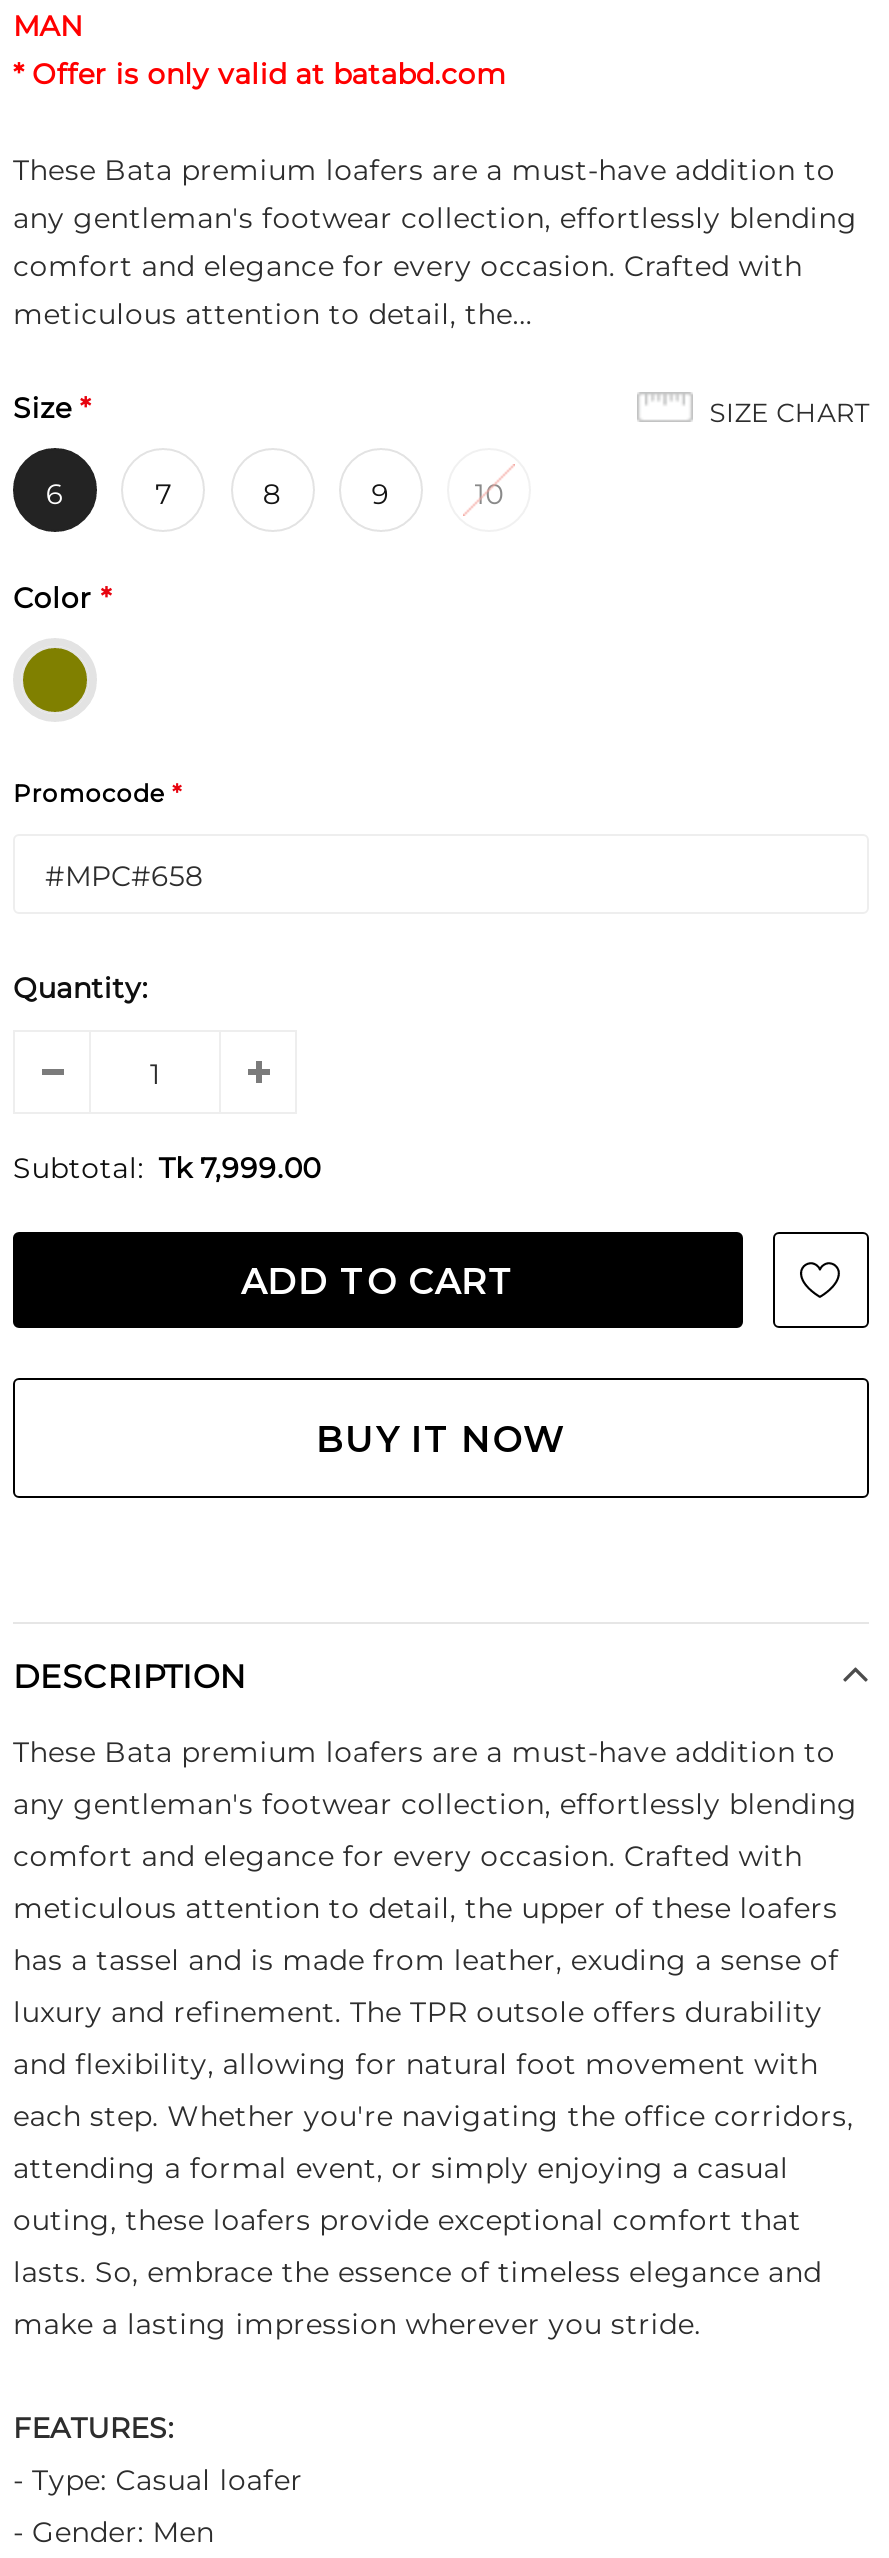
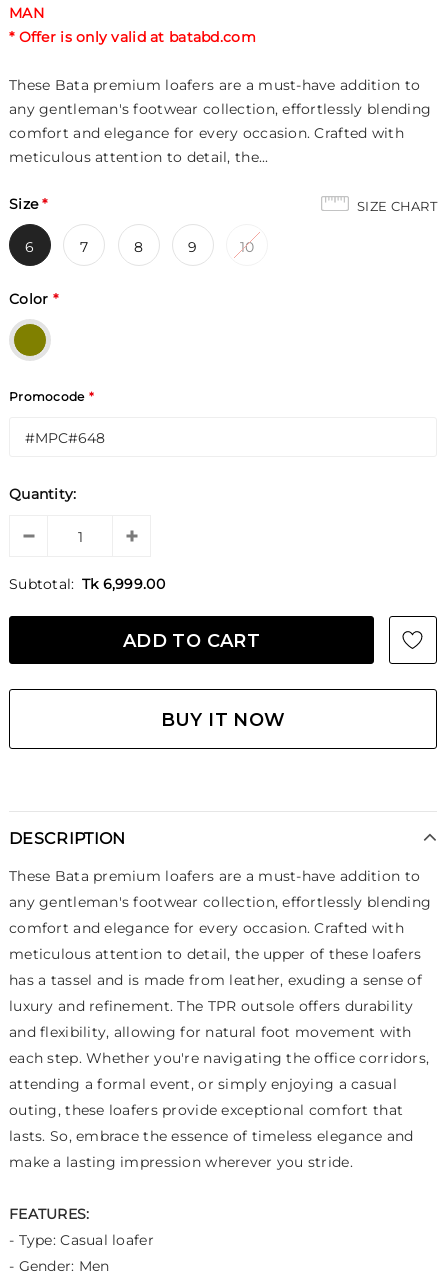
- Subtotal: Tk 7,999.00
+ Subtotal: Tk 6,999.00
